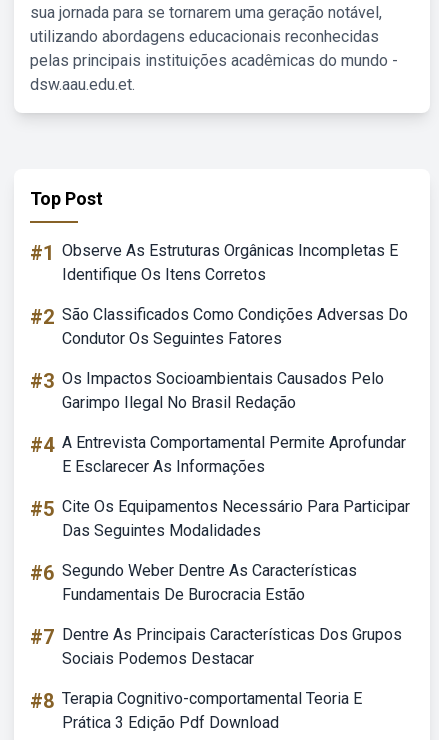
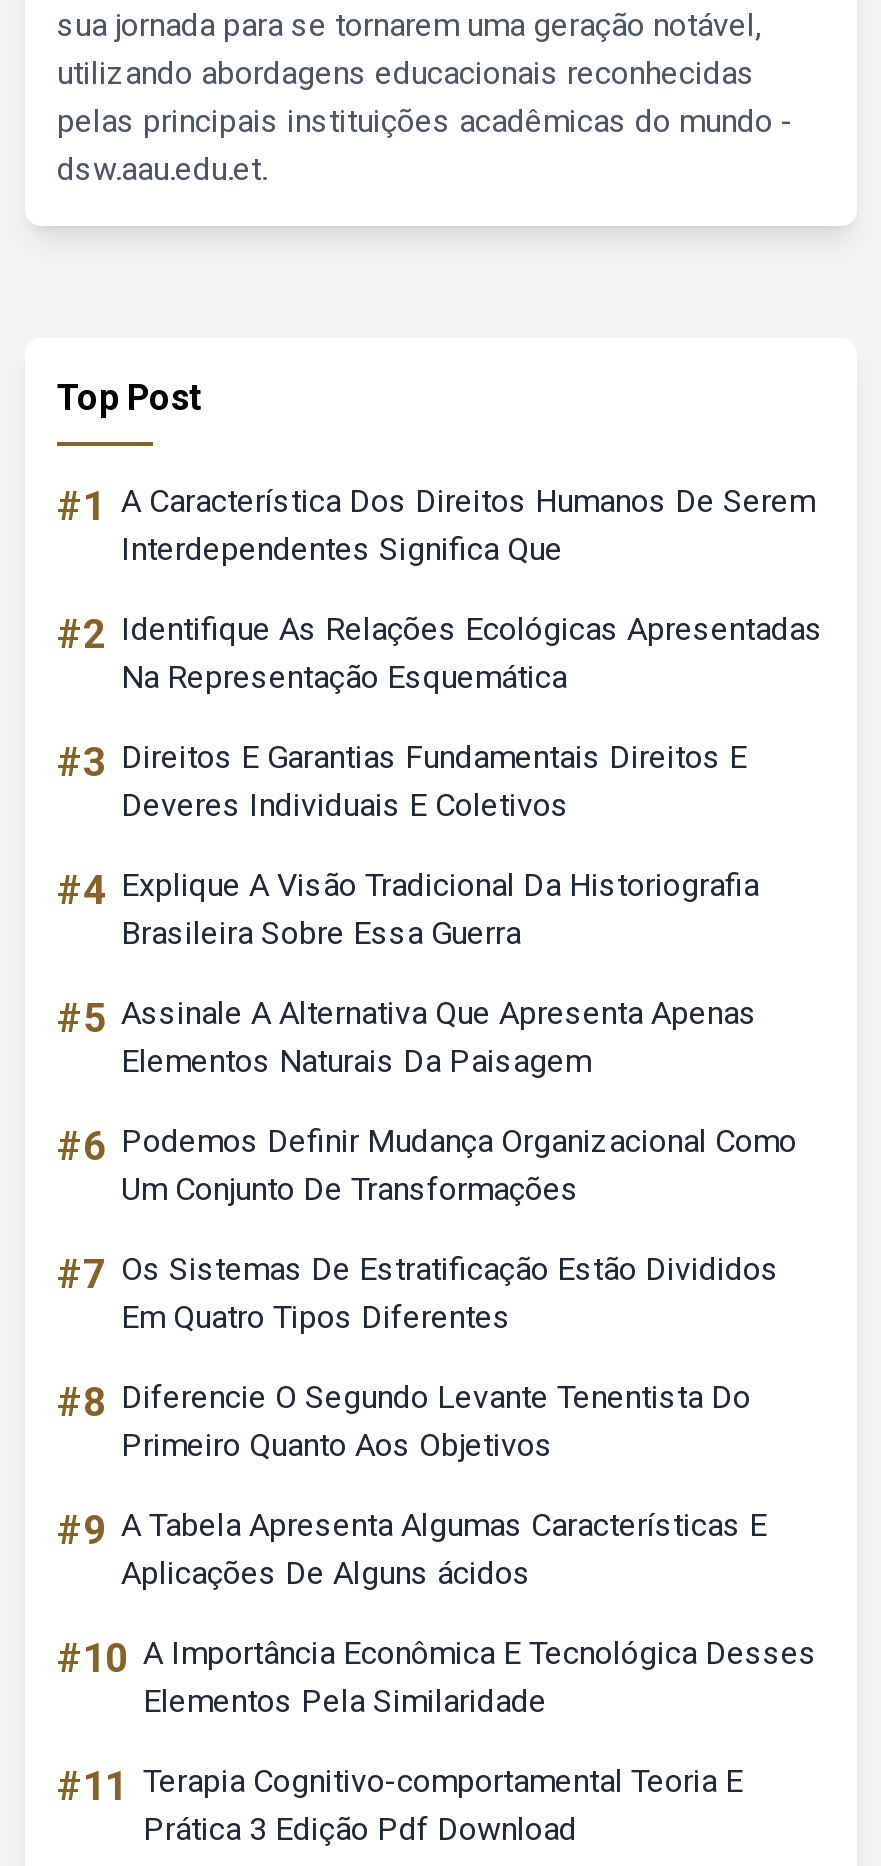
- #1 Observe As Estruturas Orgânicas Incompletas E
- Identifique Os Itens Corretos
- #2 São Classificados Como Condições Adversas Do
- Condutor Os Seguintes Fatores
- #3 Os Impactos Socioambientais Causados Pelo
- Garimpo Ilegal No Brasil Redação
- #4 A Entrevista Comportamental Permite Aprofundar
- E Esclarecer As Informações
- #5 Cite Os Equipamentos Necessário Para Participar
- Das Seguintes Modalidades
- #6 Segundo Weber Dentre As Características
- Fundamentais De Burocracia Estão
- #7 Dentre As Principais Características Dos Grupos
- Sociais Podemos Destacar
- #8 Terapia Cognitivo-comportamental Teoria E
+ #1 A Característica Dos Direitos Humanos De Serem
+ Interdependentes Significa Que
+ #2 Identifique As Relações Ecológicas Apresentadas
+ Na Representação Esquemática
+ #3 Direitos E Garantias Fundamentais Direitos E
+ Deveres Individuais E Coletivos
+ #4 Explique A Visão Tradicional Da Historiografia
+ Brasileira Sobre Essa Guerra
+ #5 Assinale A Alternativa Que Apresenta Apenas
+ Elementos Naturais Da Paisagem
+ #6 Podemos Definir Mudança Organizacional Como
+ Um Conjunto De Transformações
+ #7 Os Sistemas De Estratificação Estão Divididos
+ Em Quatro Tipos Diferentes
+ #8 Diferencie O Segundo Levante Tenentista Do
+ Primeiro Quanto Aos Objetivos
+ #9 A Tabela Apresenta Algumas Características E
+ Aplicações De Alguns ácidos
+ #10 A Importância Econômica E Tecnológica Desses
+ Elementos Pela Similaridade
+ #11 Terapia Cognitivo-comportamental Teoria E
